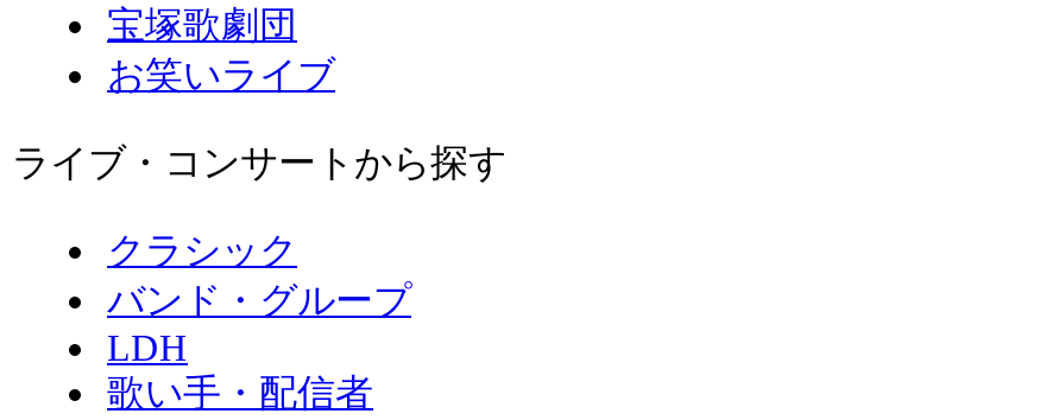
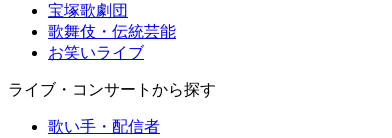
moved down: お笑いライブ | ライブ・コンサートから探す

+ 歌舞伎・伝統芸能

- クラシック
- バンド・グループ
- LDH
